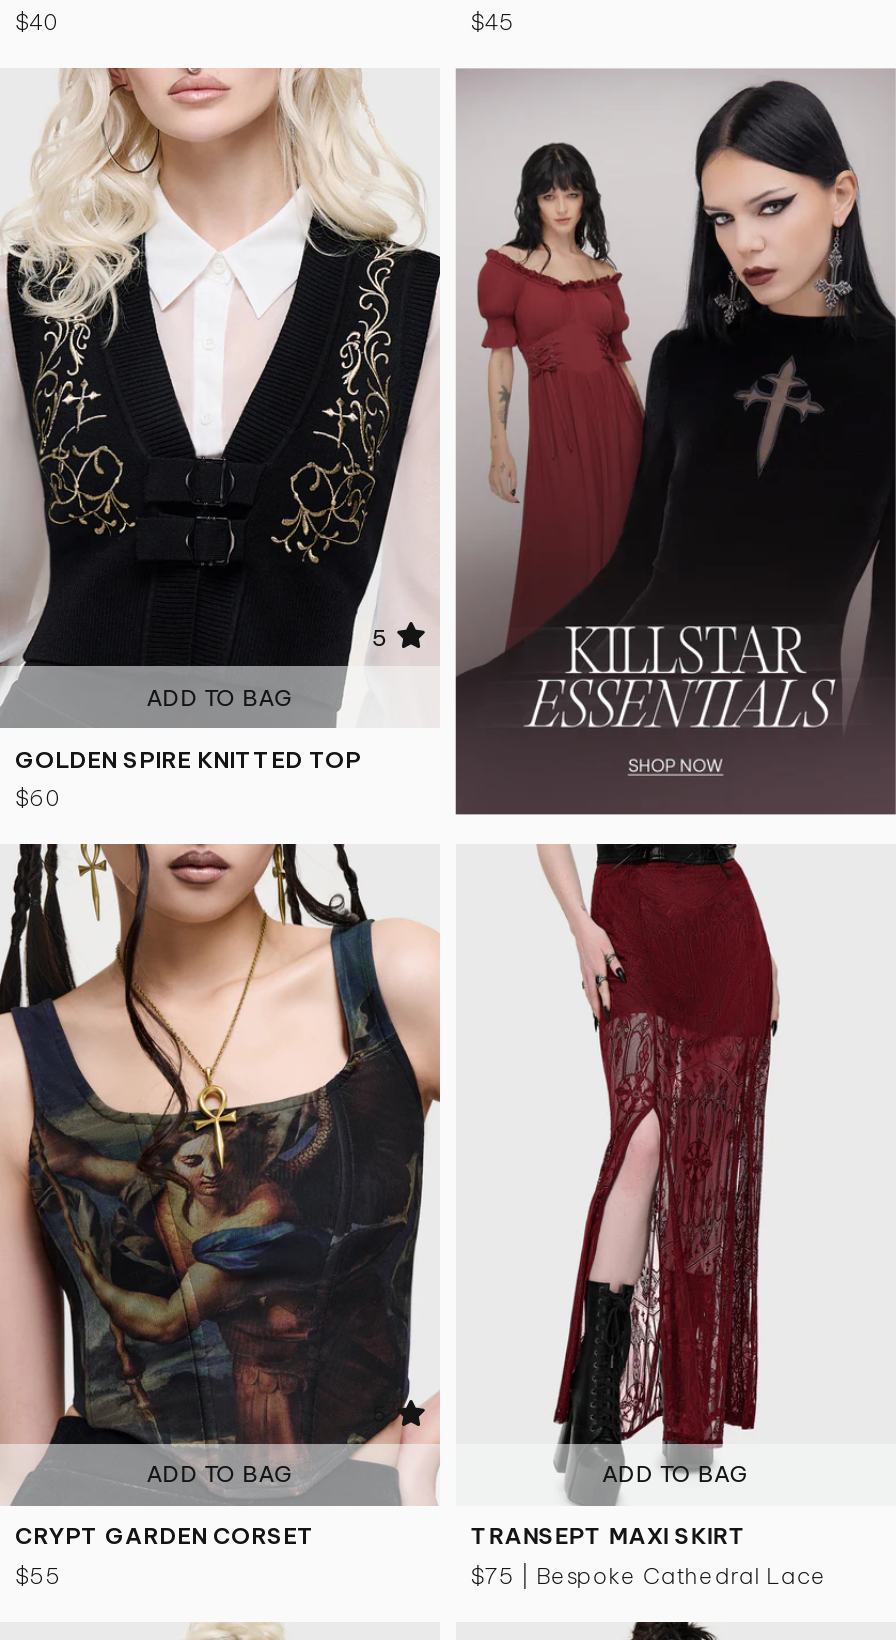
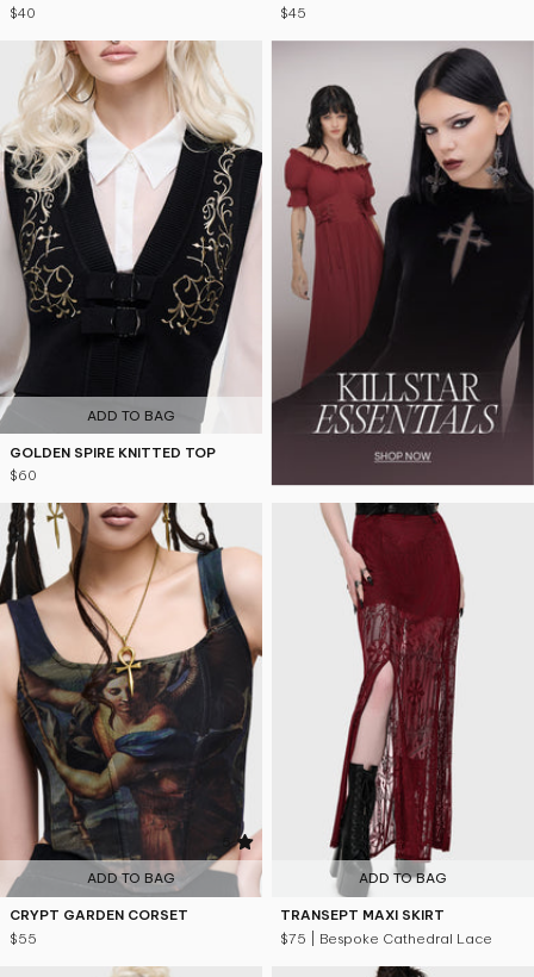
- 5
